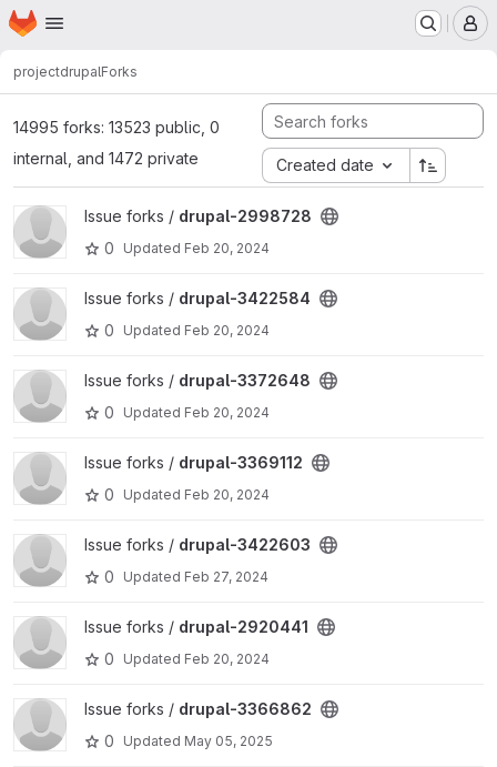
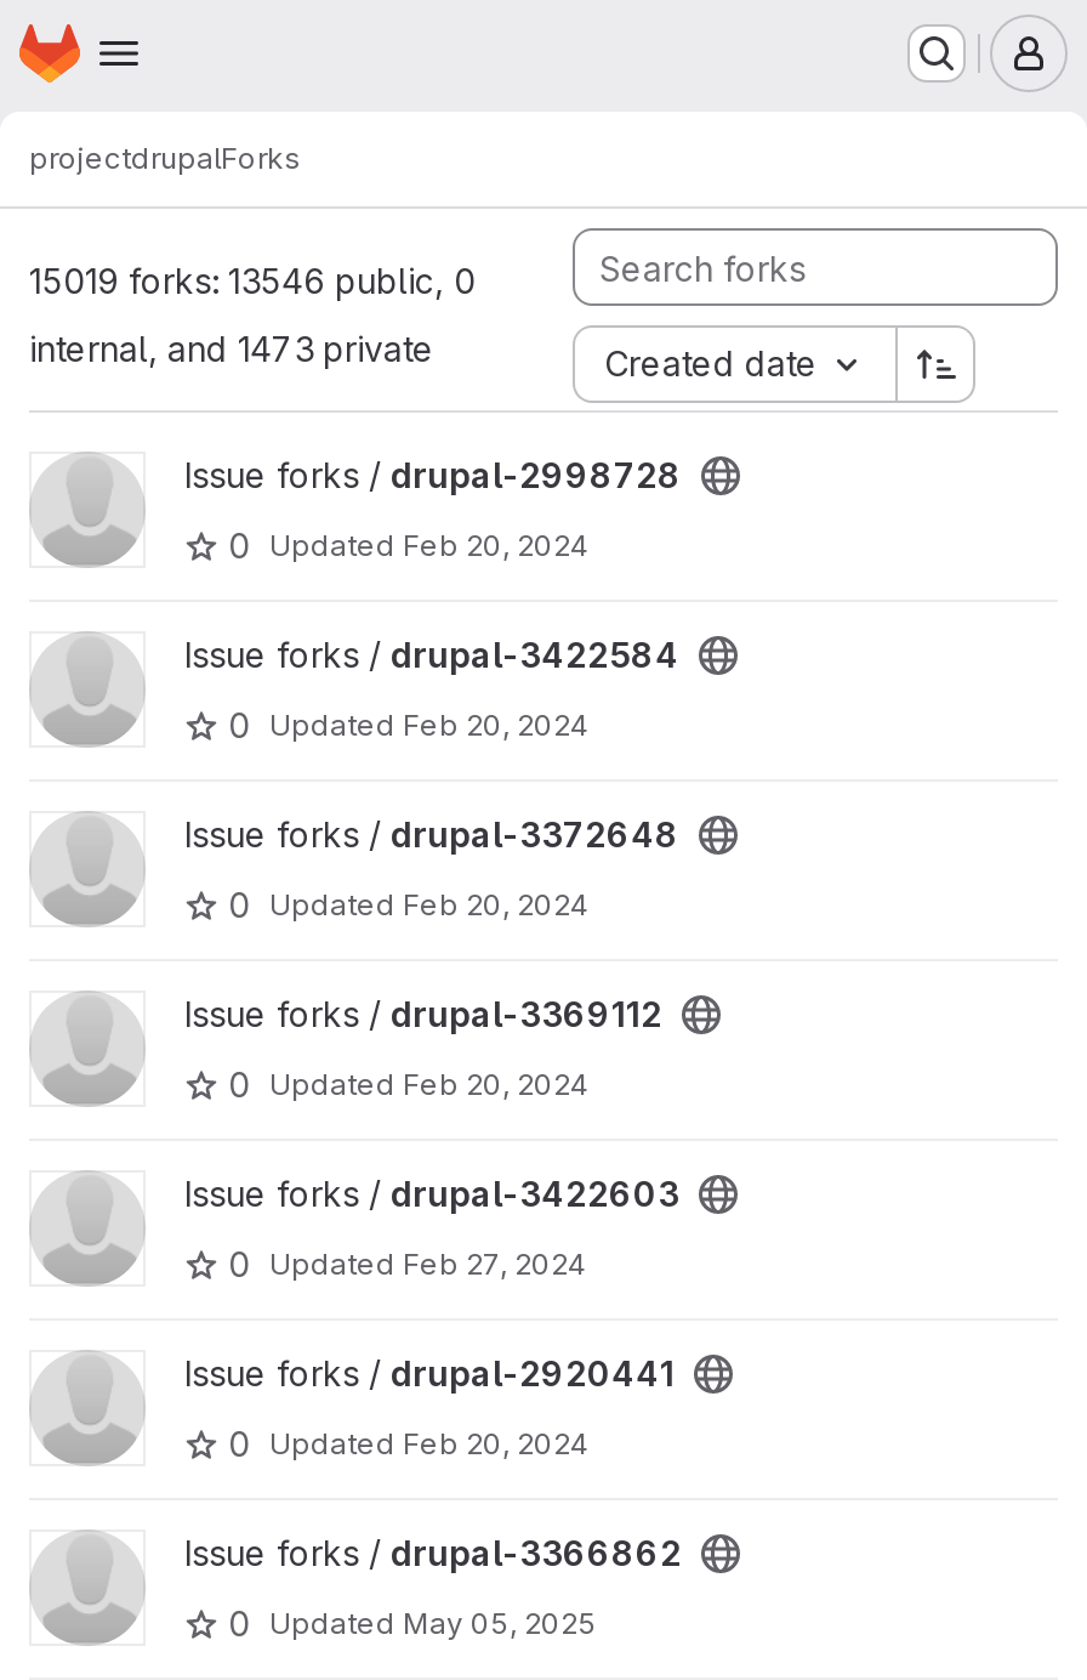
- 14995 forks: 13523 public, 0
+ 15019 forks: 13546 public, 0

- internal, and 1472 private
+ internal, and 1473 private
